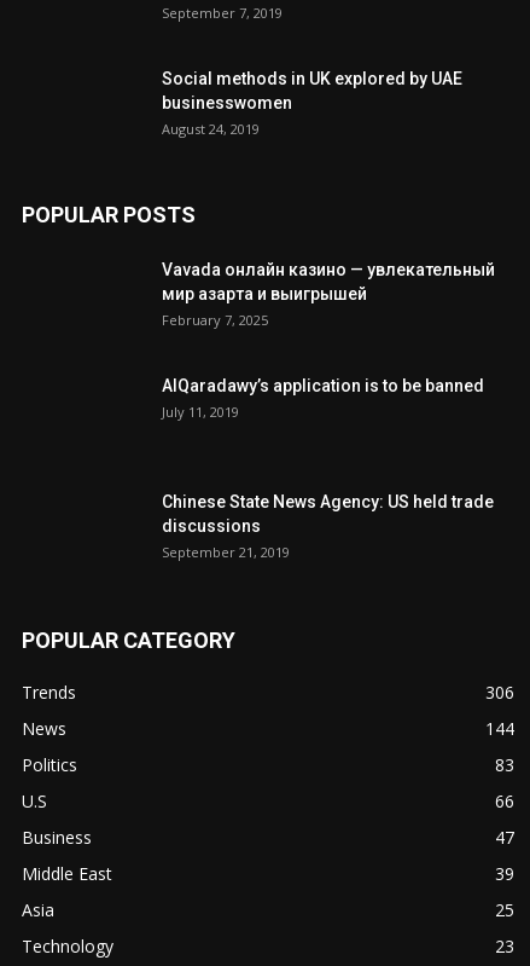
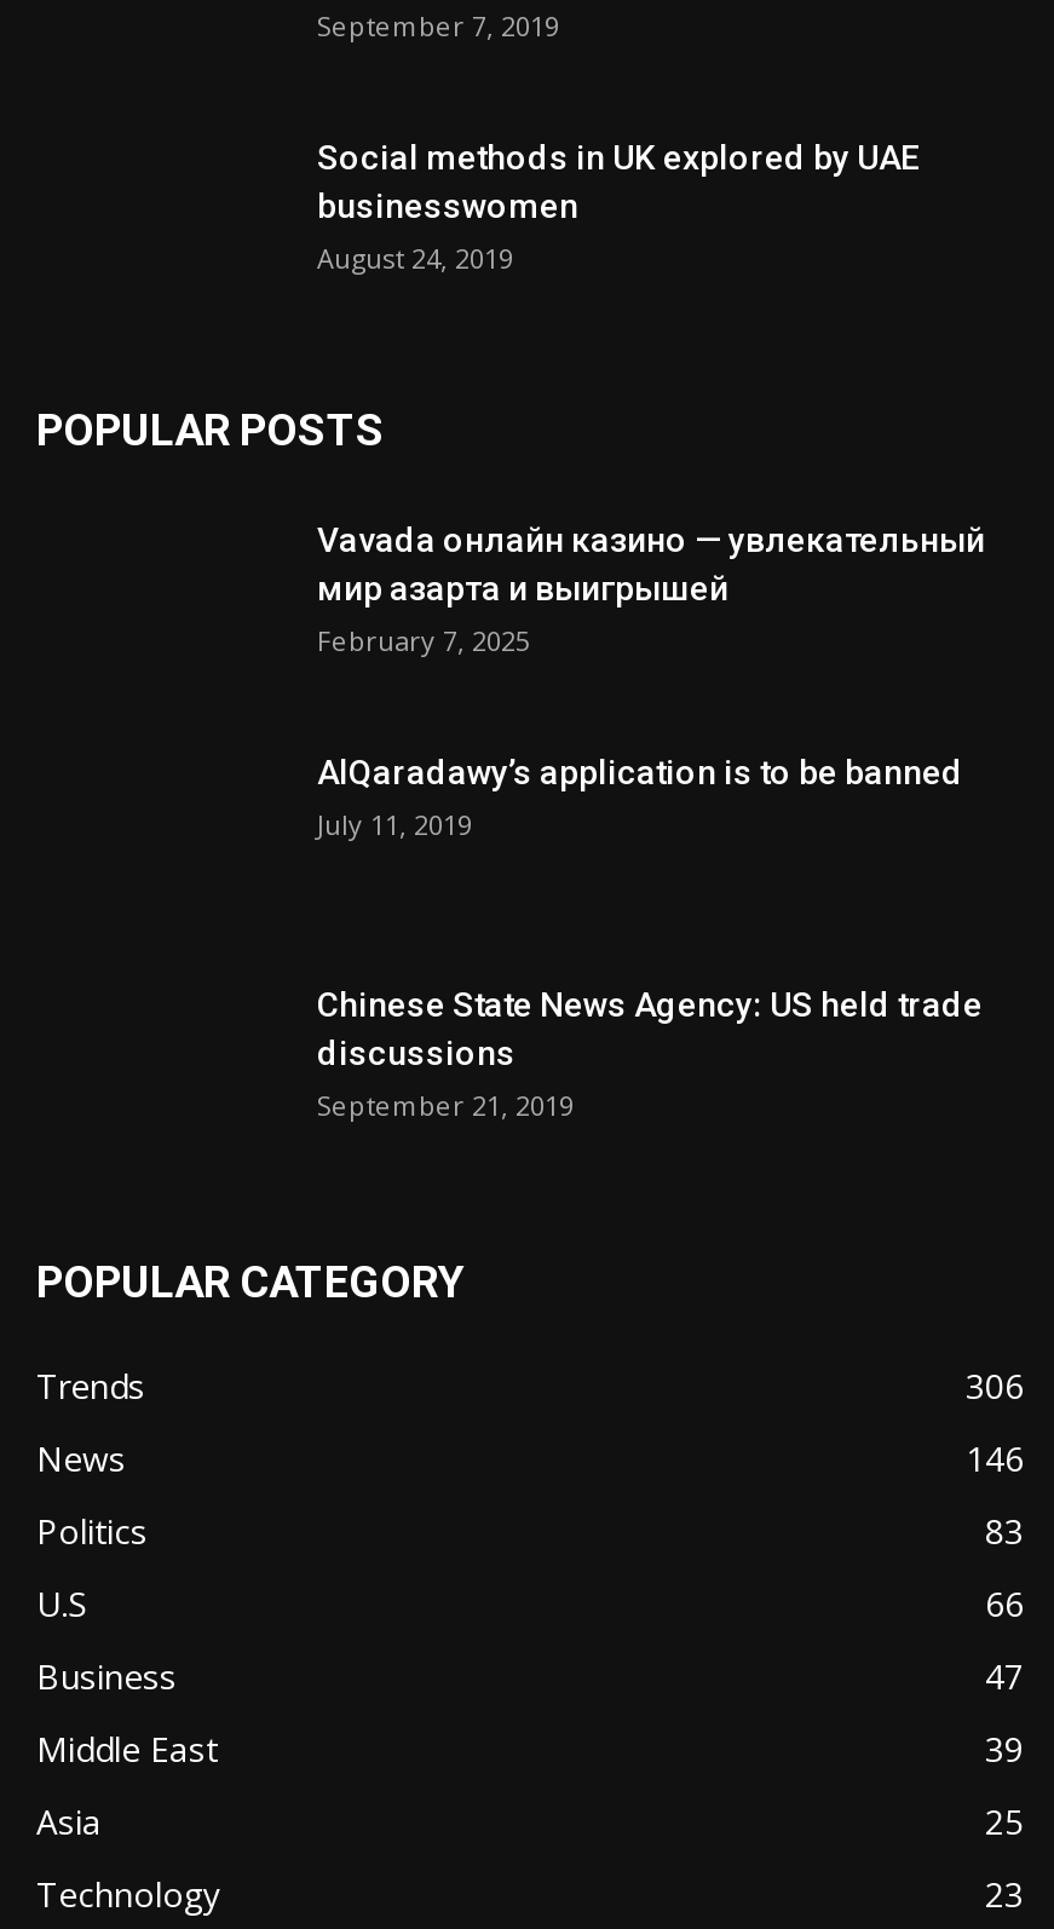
- 144
+ 146
